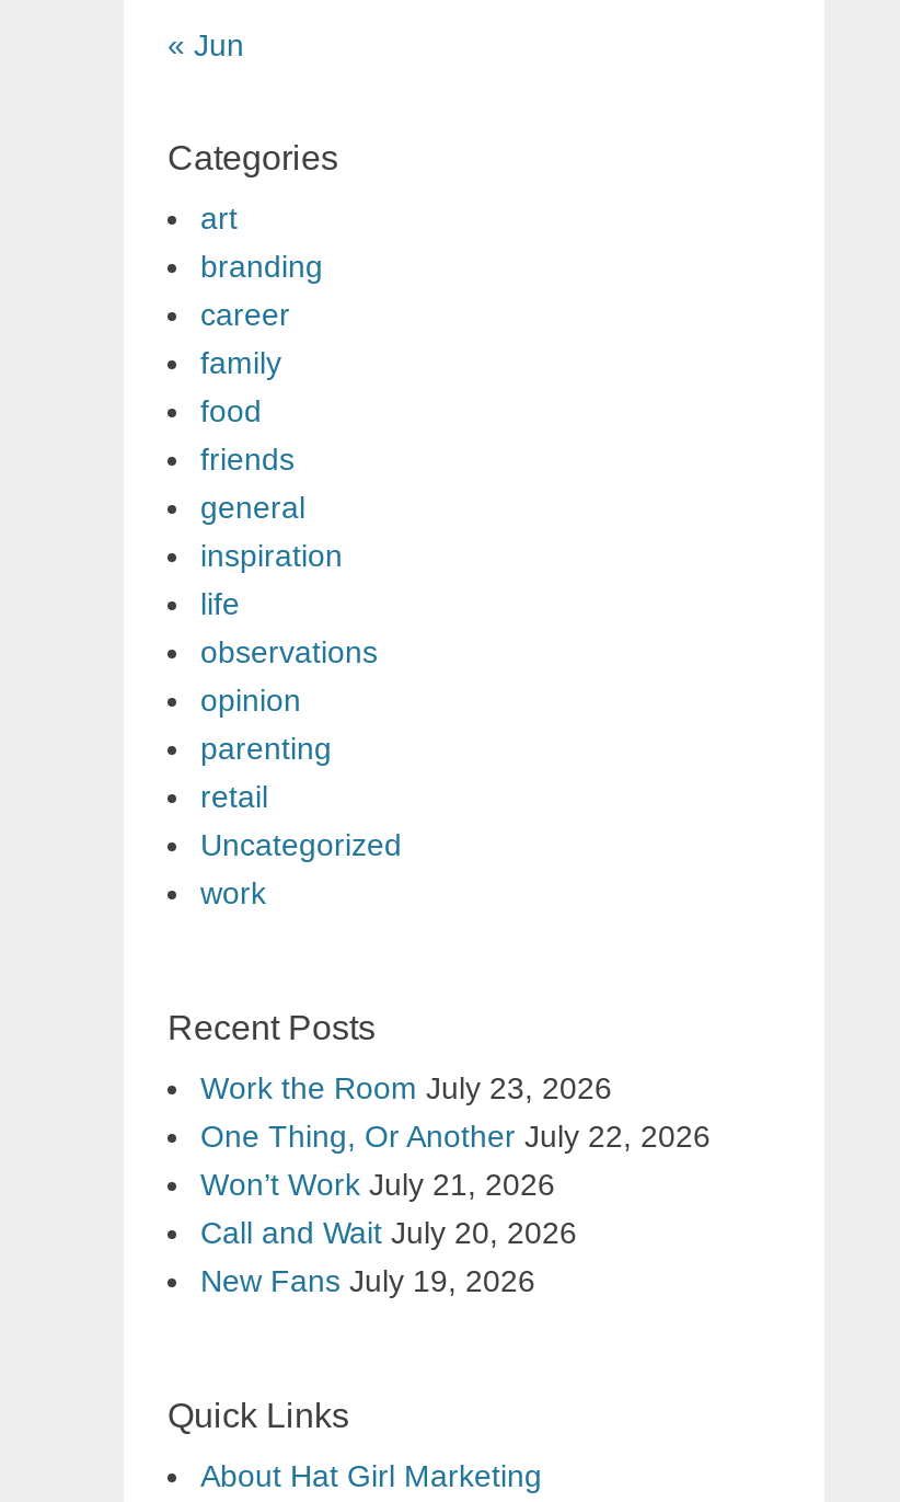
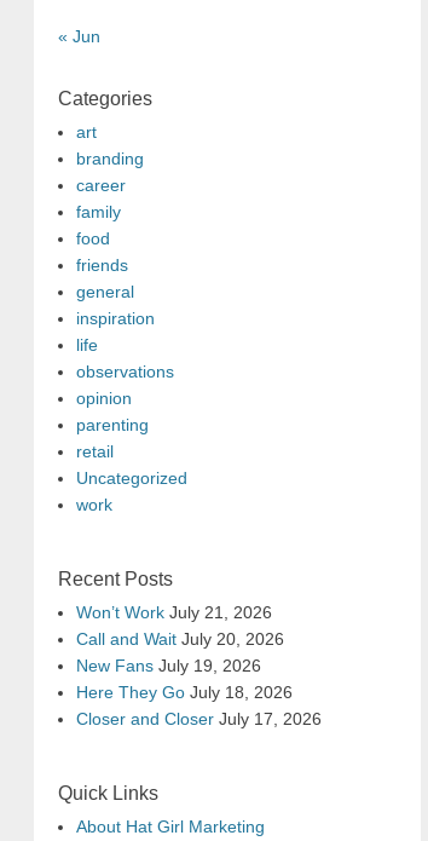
- Work the Room July 23, 2026
- One Thing, Or Another July 22, 2026

moved up: Won’t Work July 21, 2026 | Call and Wait July 20, 2026 | New Fans July 19, 2026

+ Here They Go July 18, 2026
+ Closer and Closer July 17, 2026
